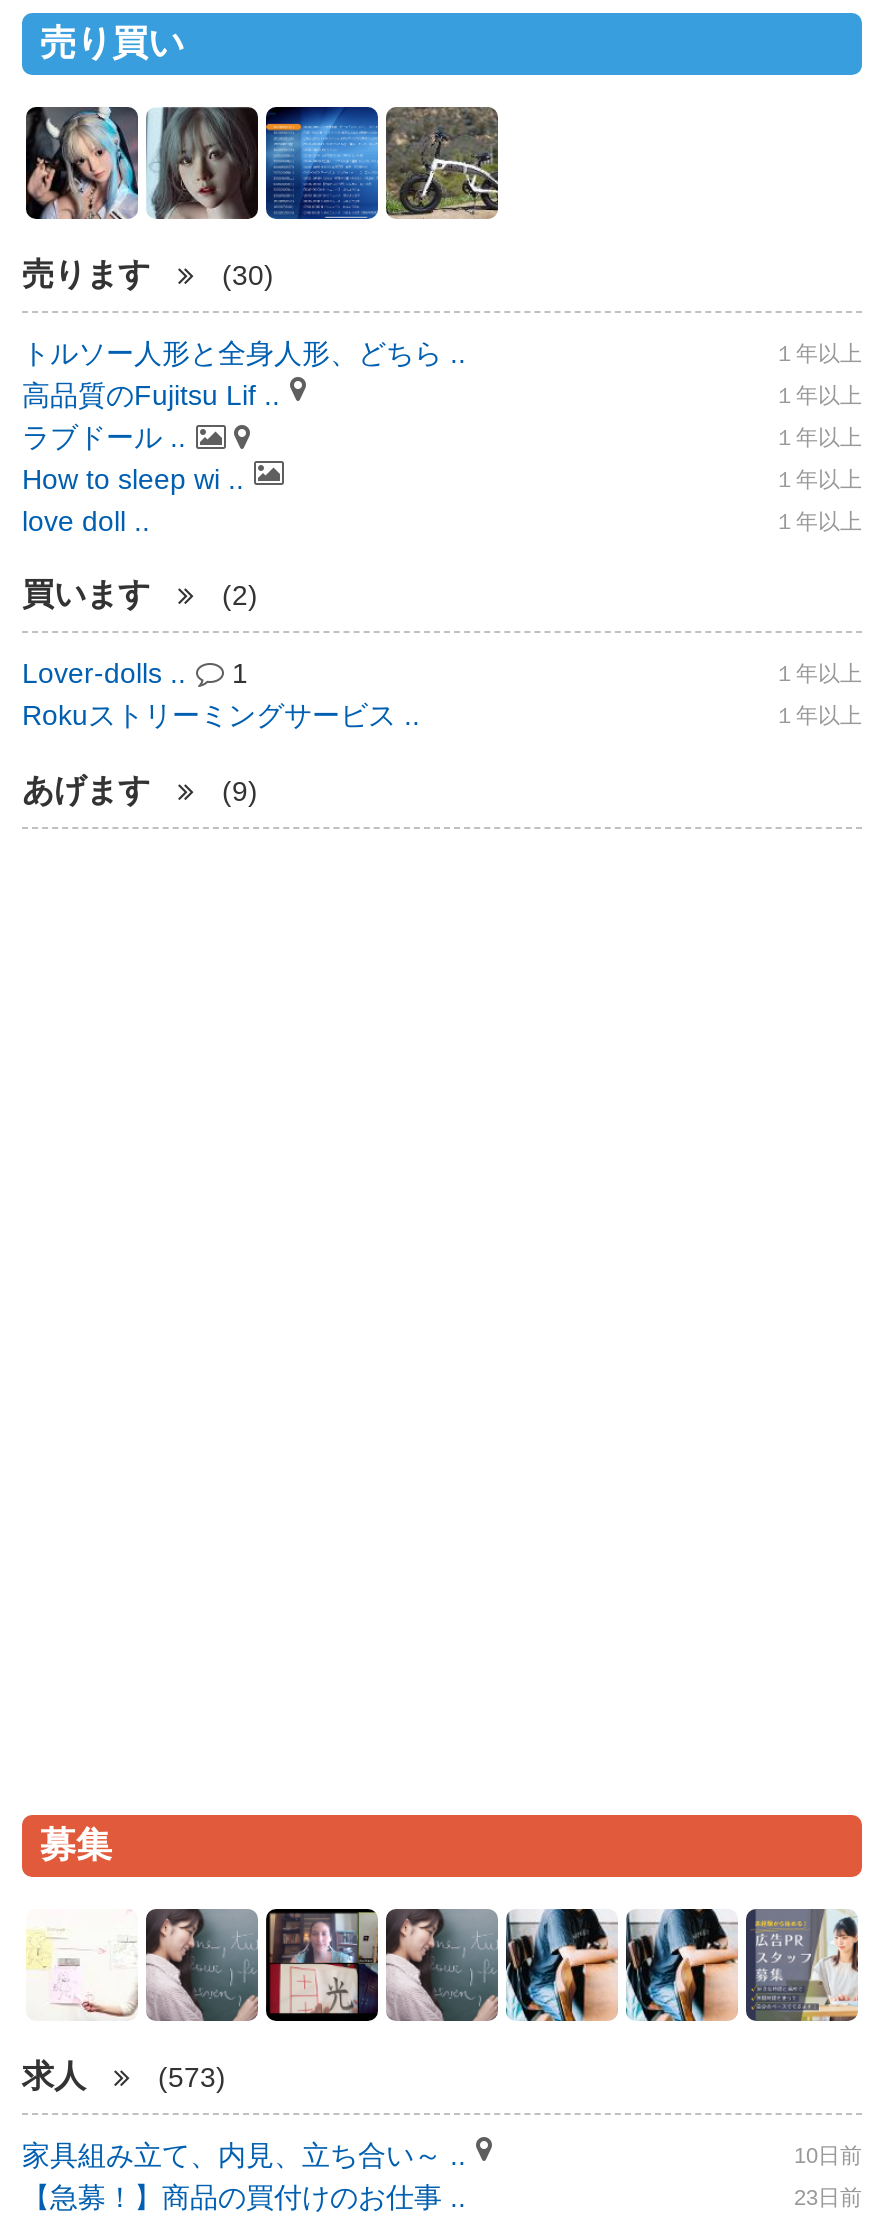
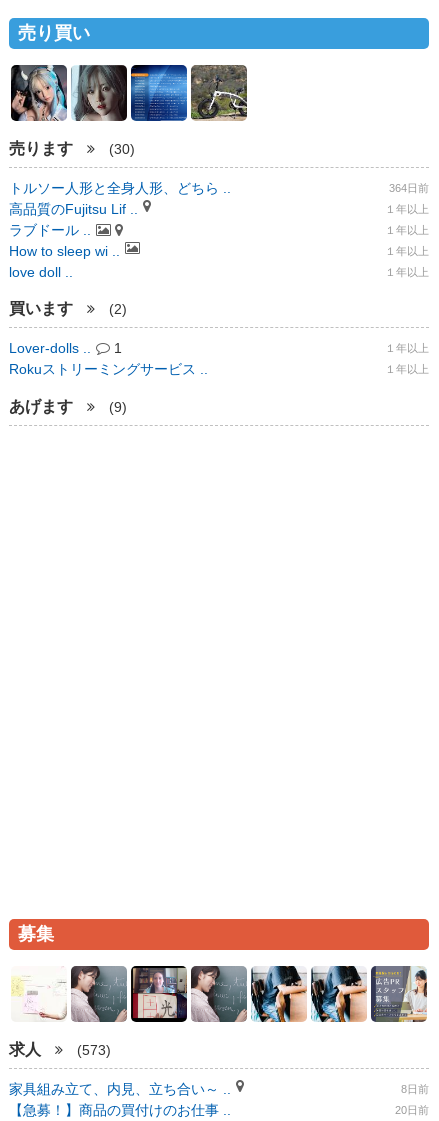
- １年以上
+ 364日前

- 10日前
+ 8日前

- 23日前
+ 20日前
